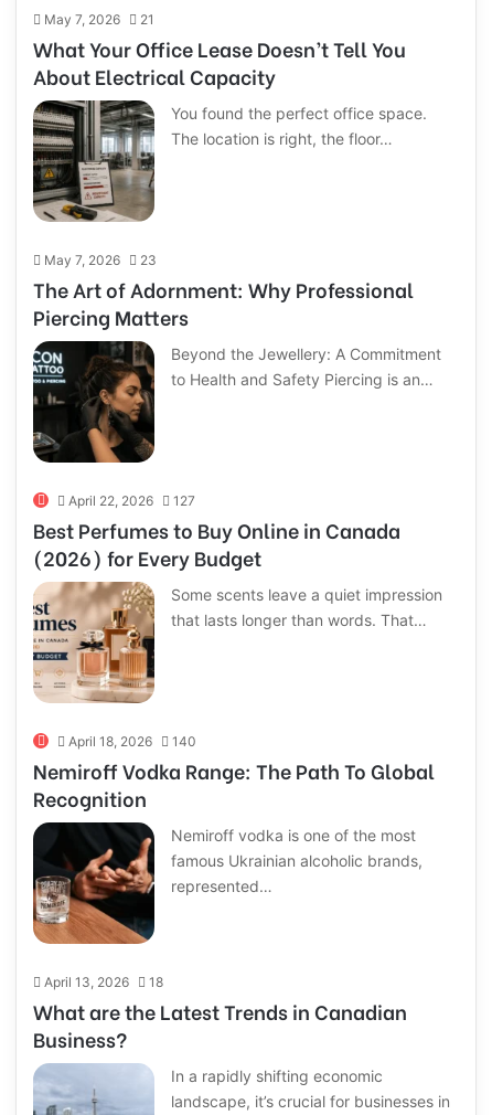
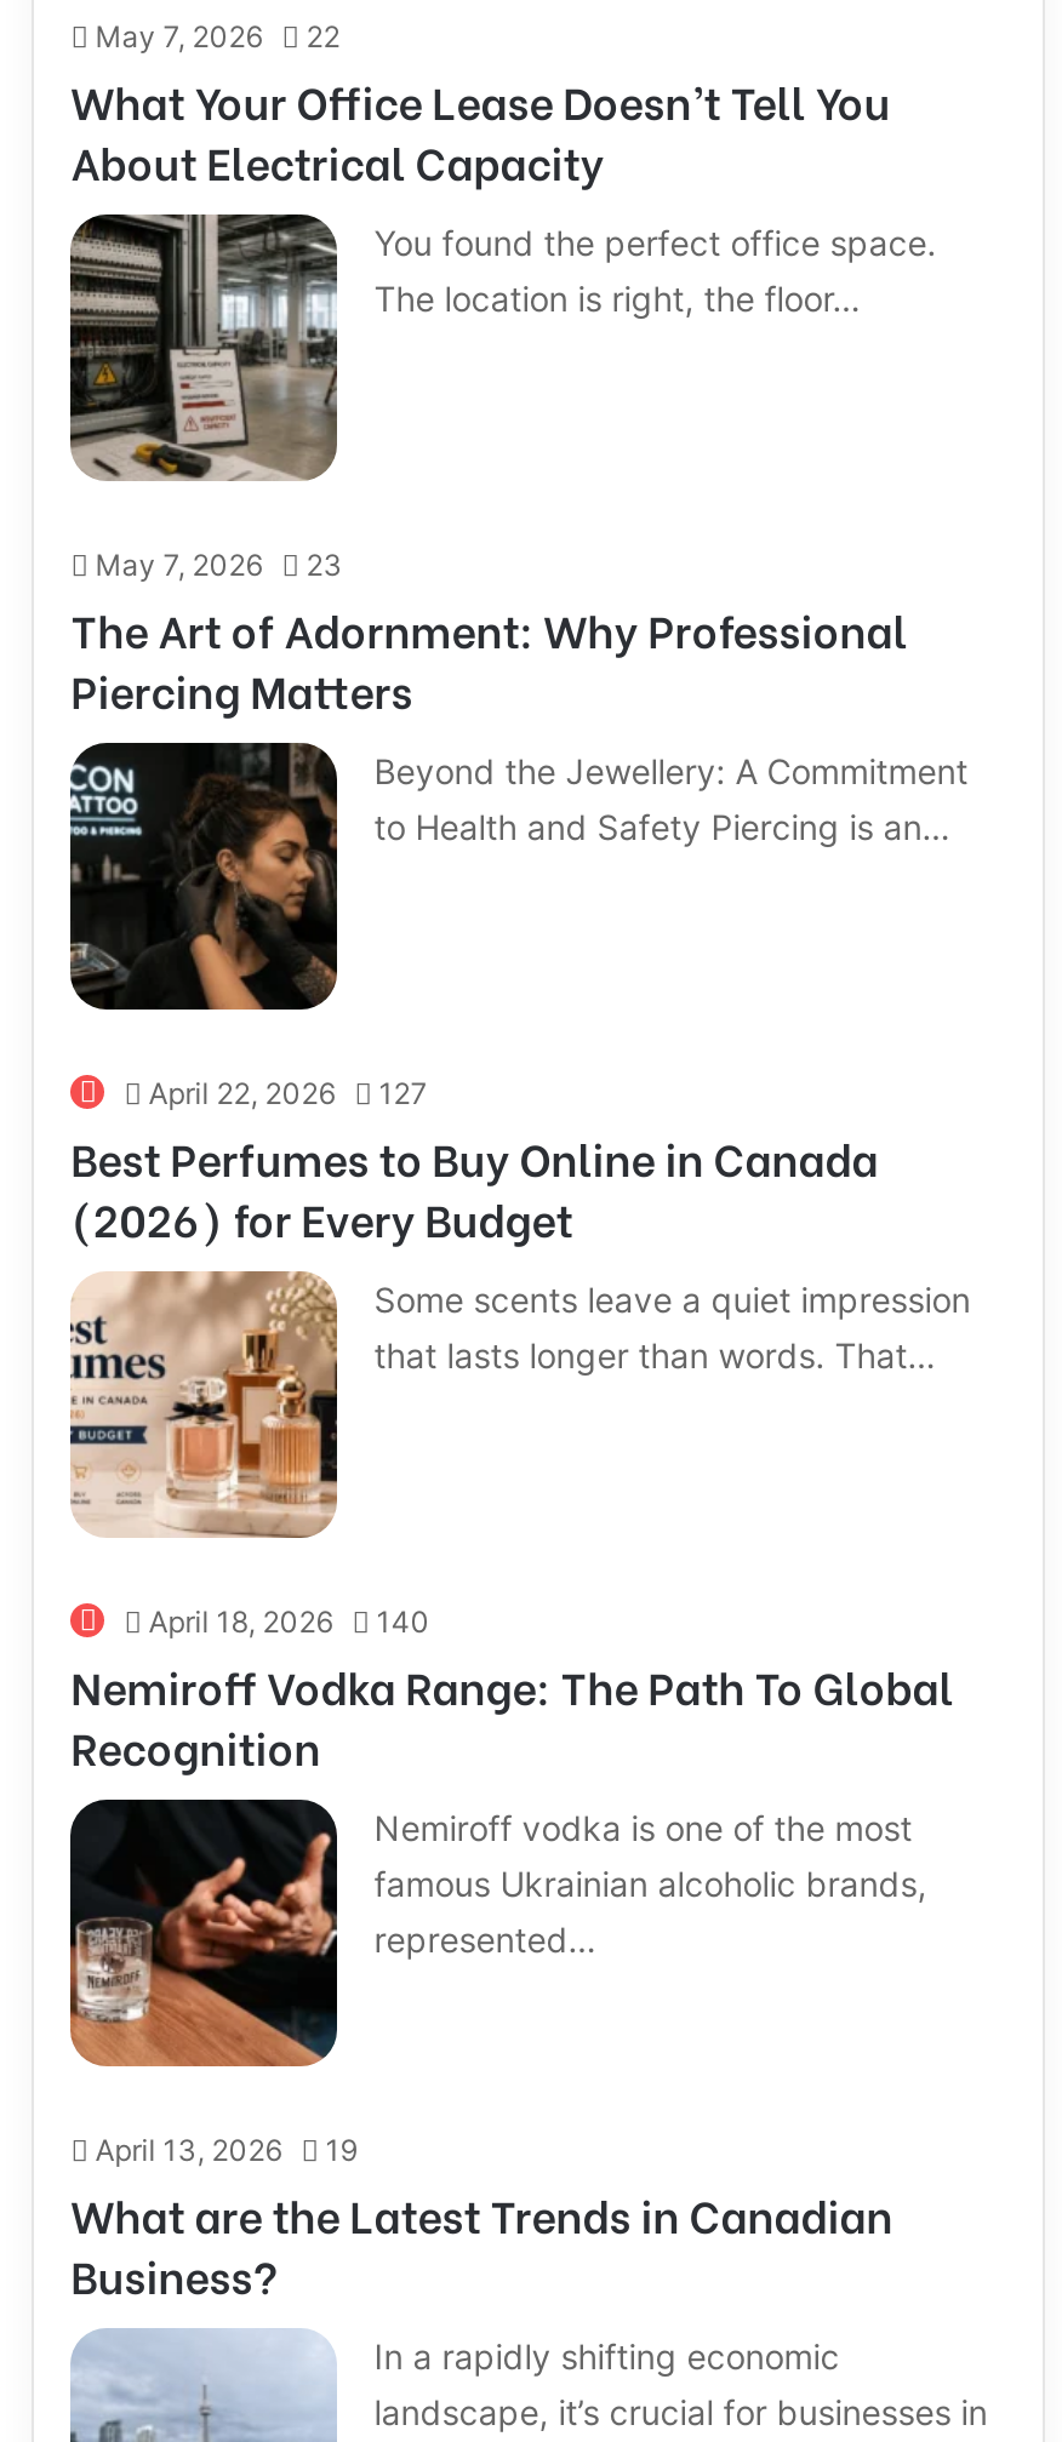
- May 7, 2026 21
+ May 7, 2026 22

- April 13, 2026 18
+ April 13, 2026 19
